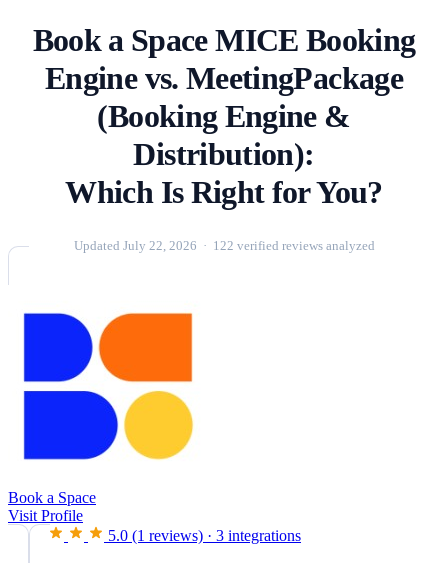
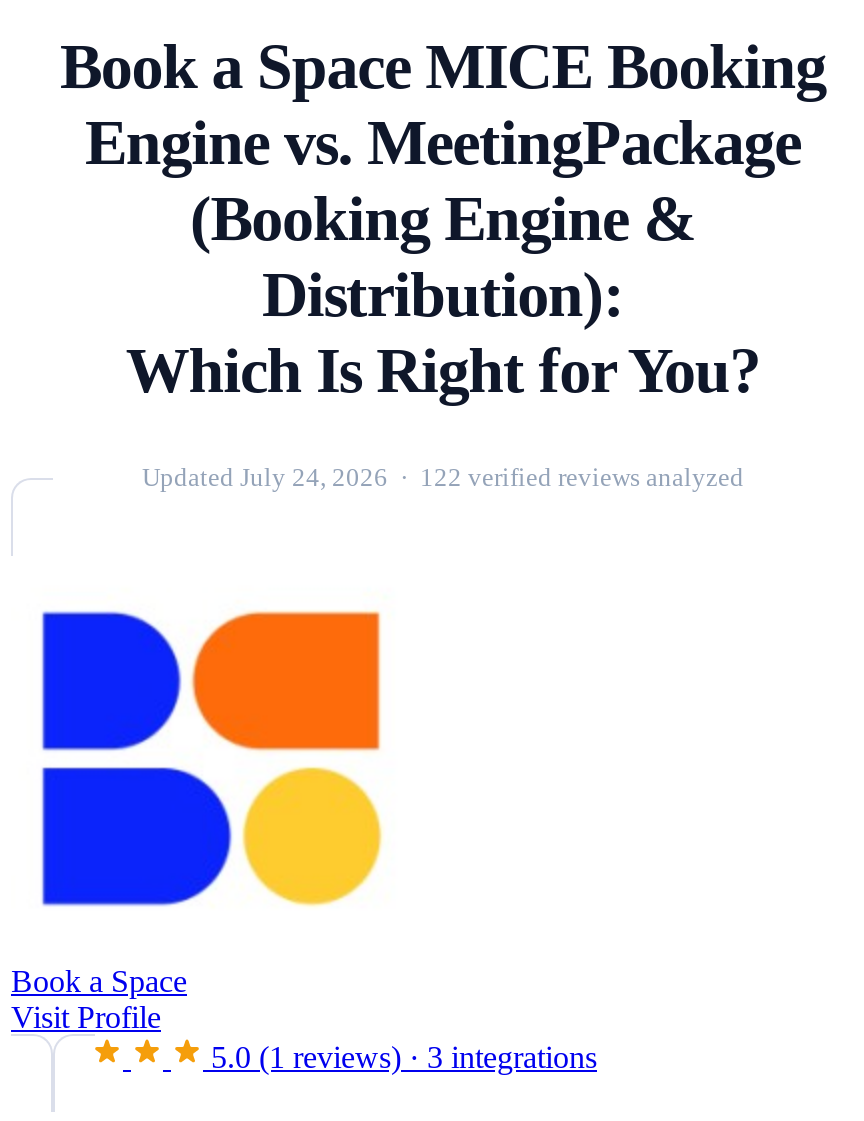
- Updated July 22, 2026 · 122 verified reviews analyzed
+ Updated July 24, 2026 · 122 verified reviews analyzed
